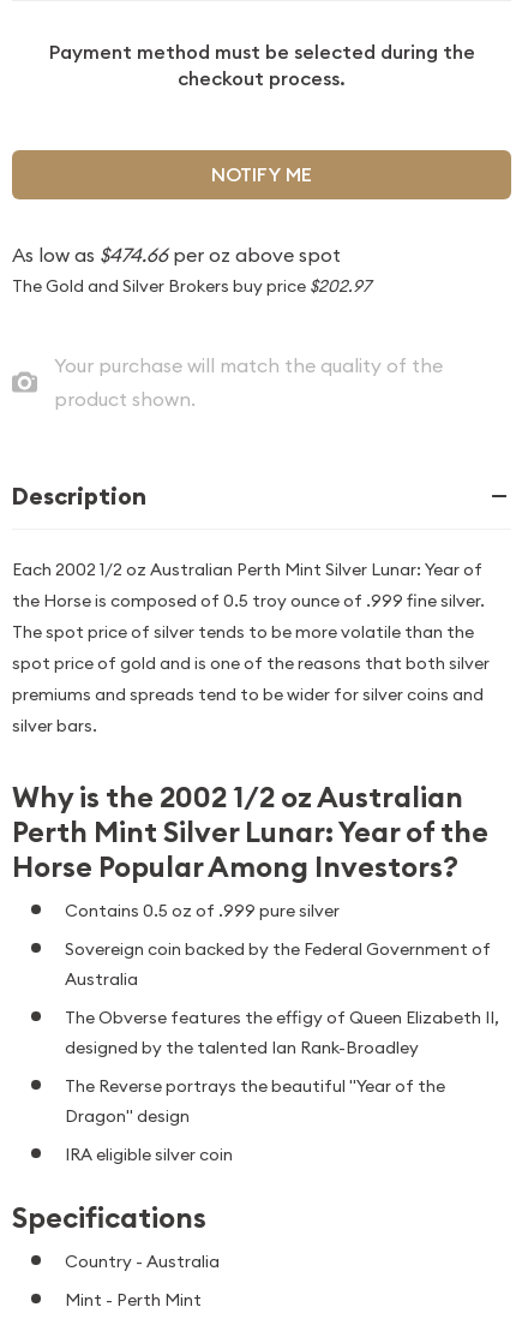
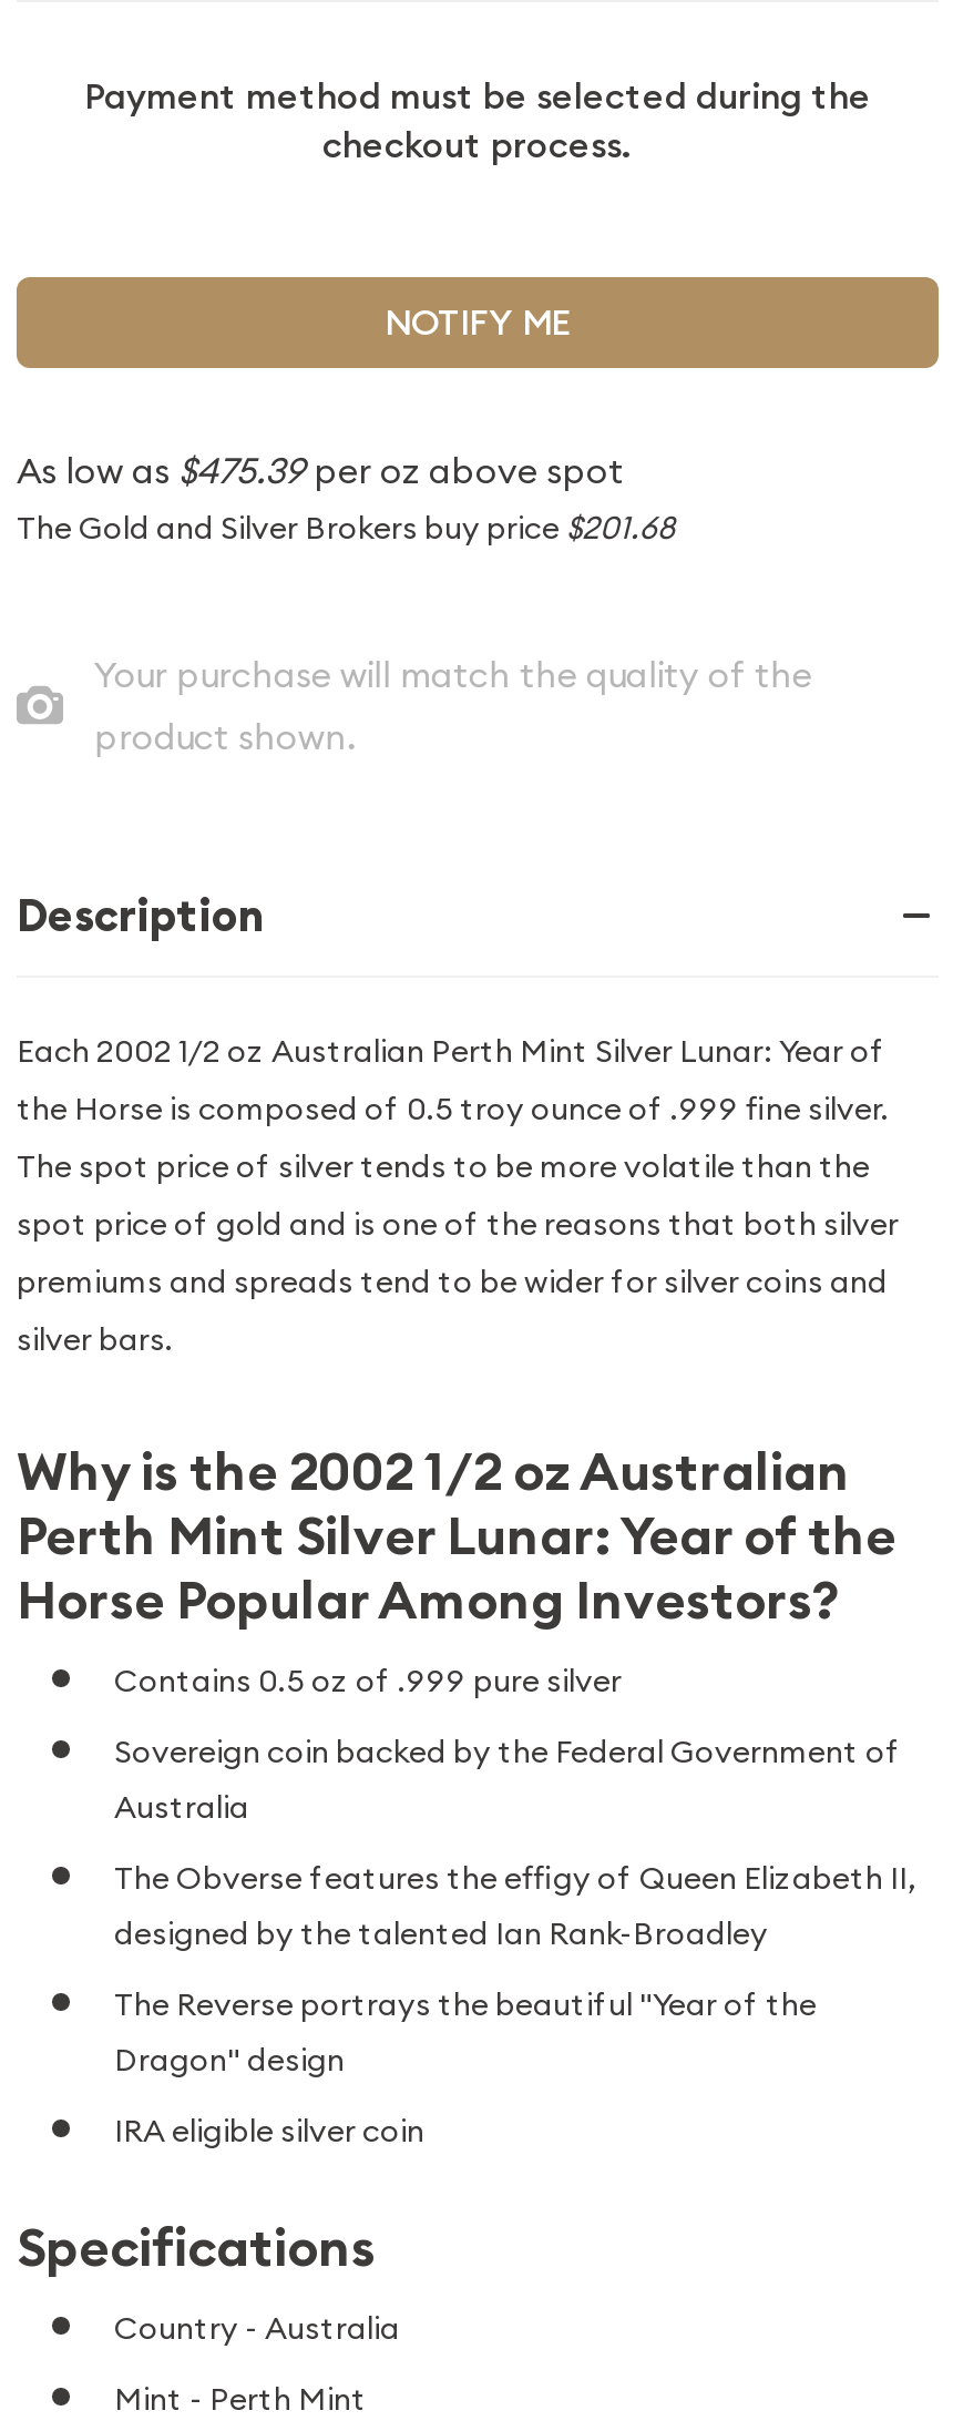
- As low as $474.66 per oz above spot
+ As low as $475.39 per oz above spot

- The Gold and Silver Brokers buy price $202.97
+ The Gold and Silver Brokers buy price $201.68
